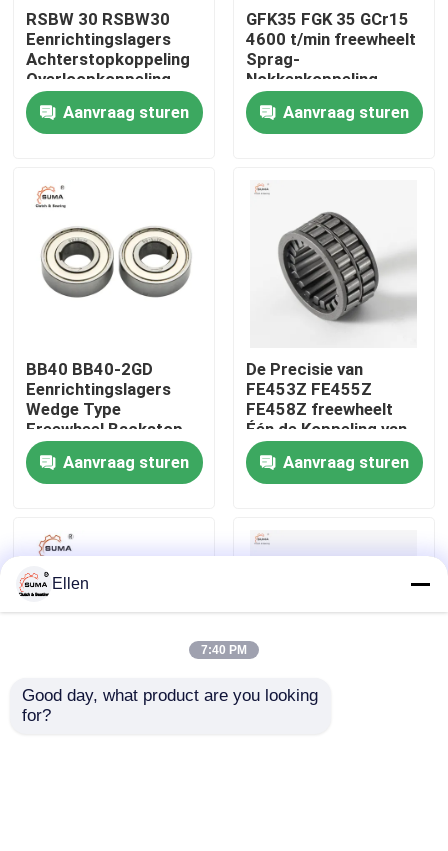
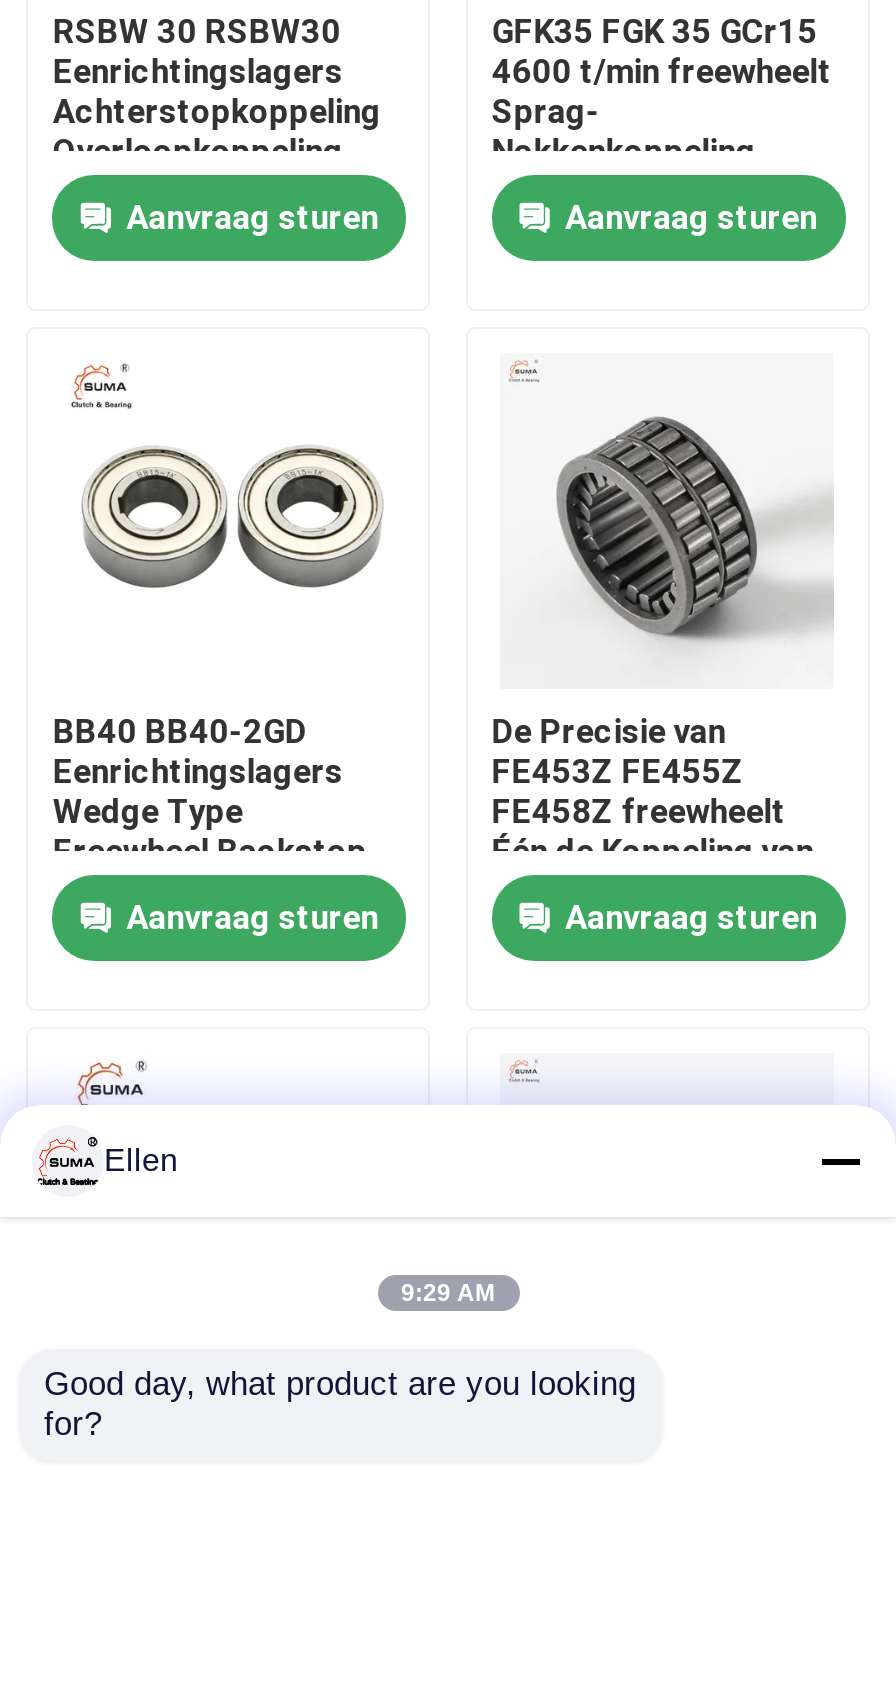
- 7:40 PM
+ 9:29 AM
